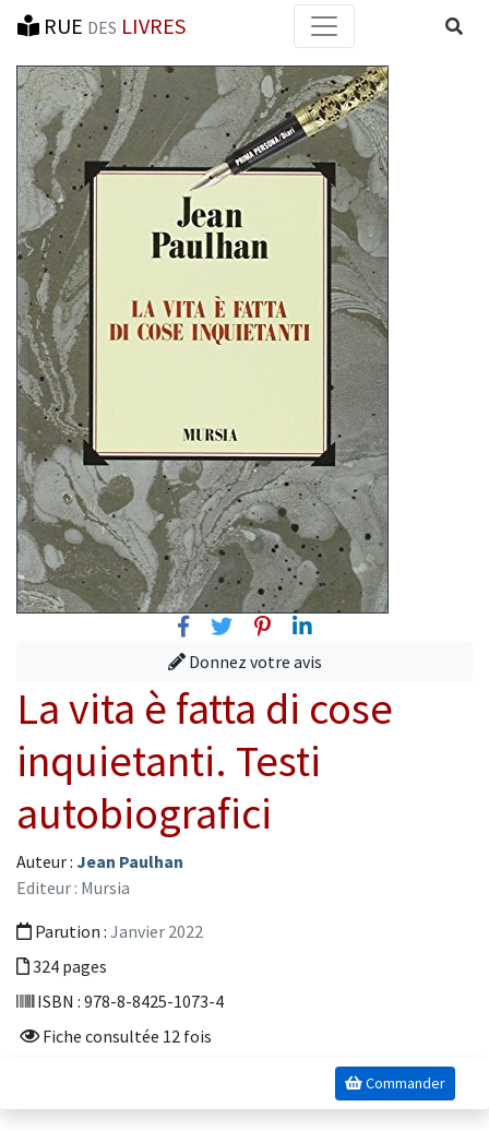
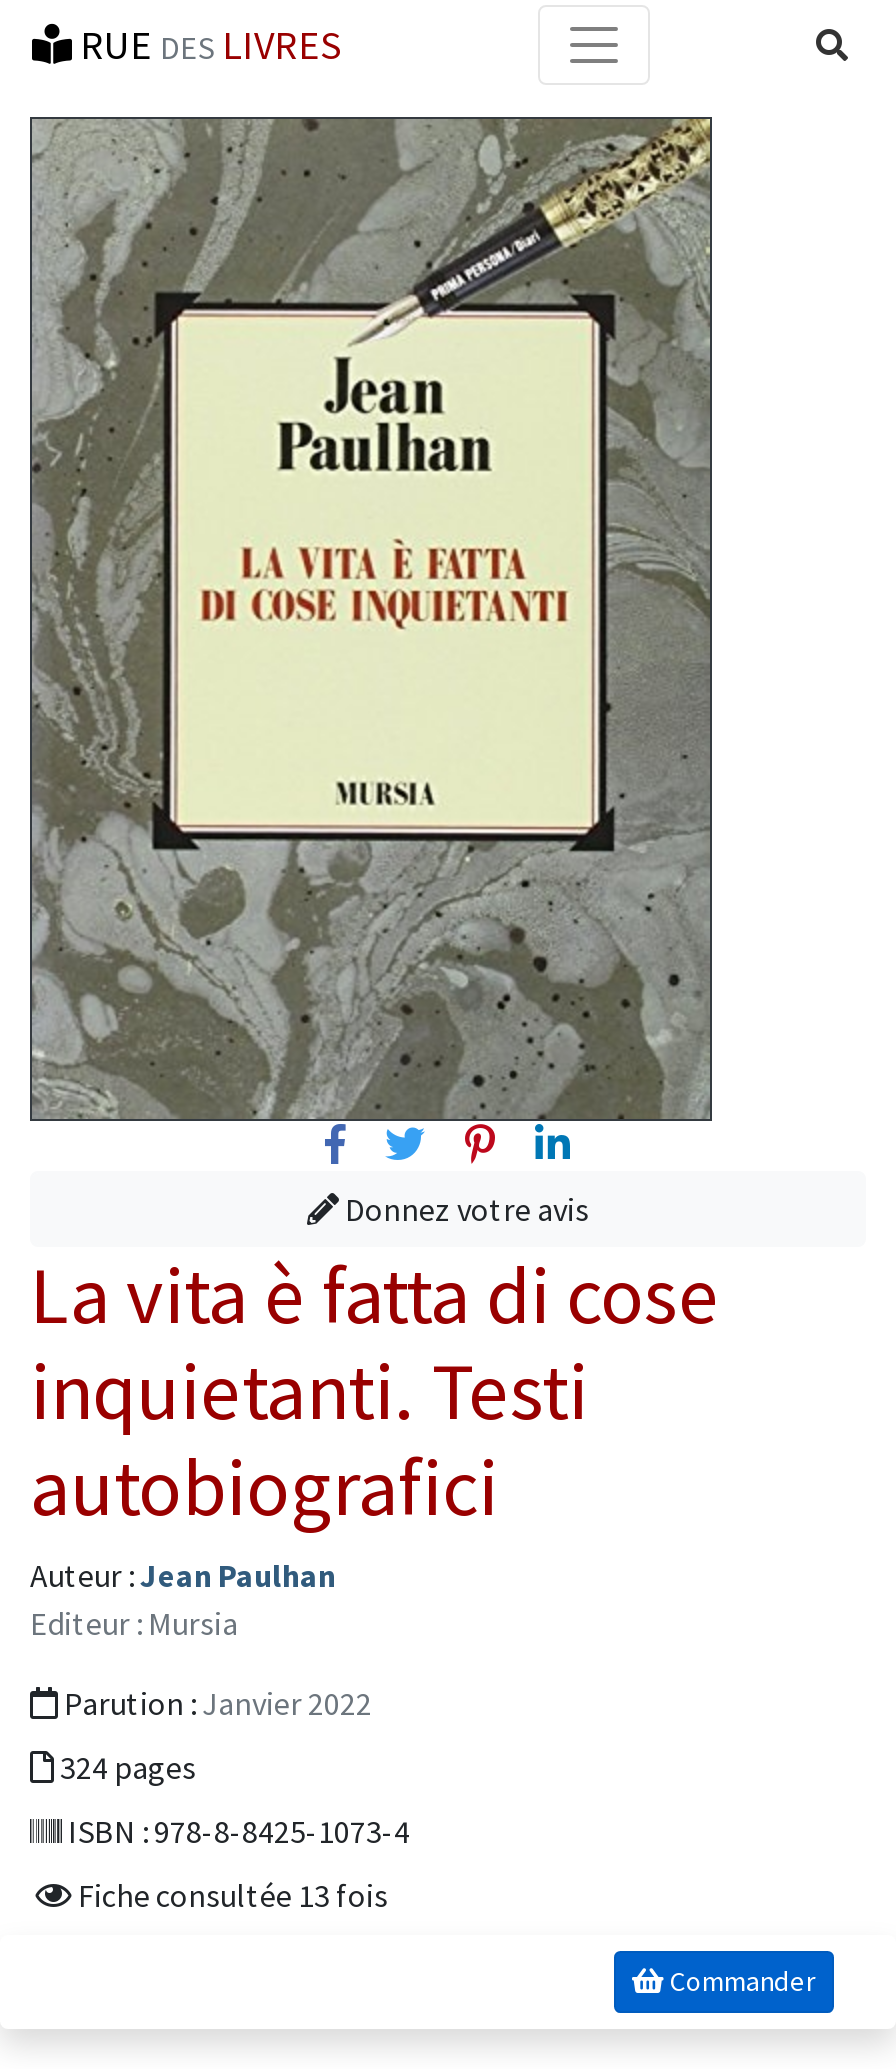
- Fiche consultée 12 fois
+ Fiche consultée 13 fois
